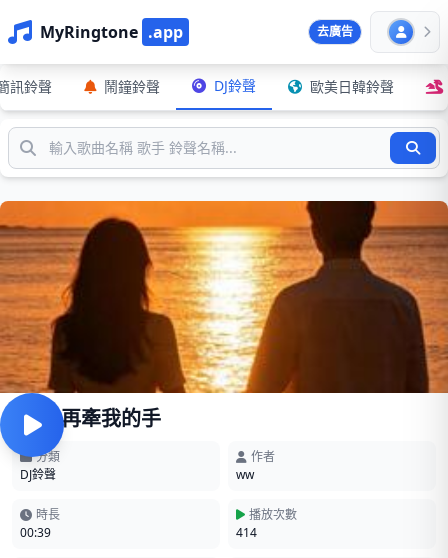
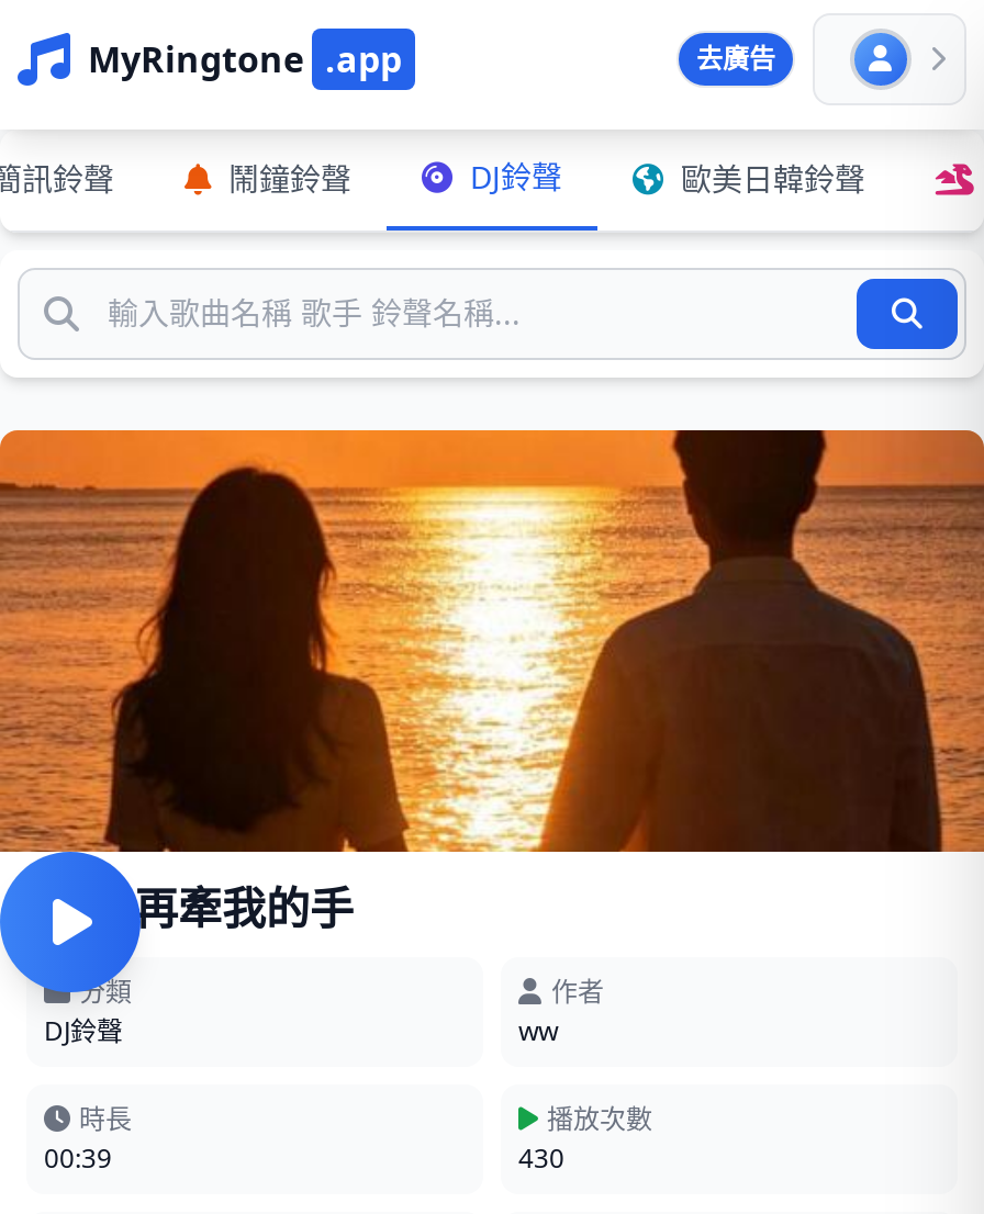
- 414
+ 430
